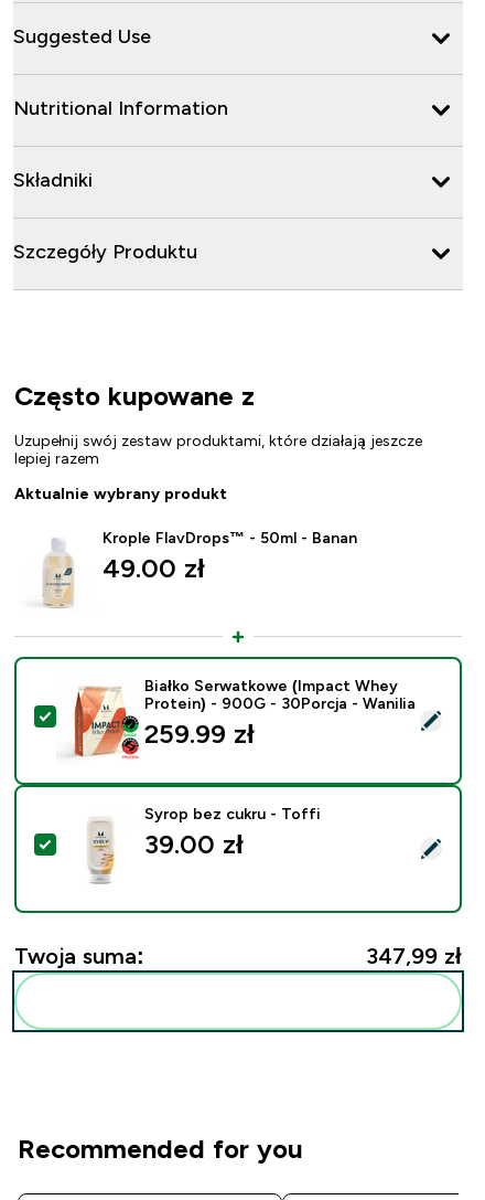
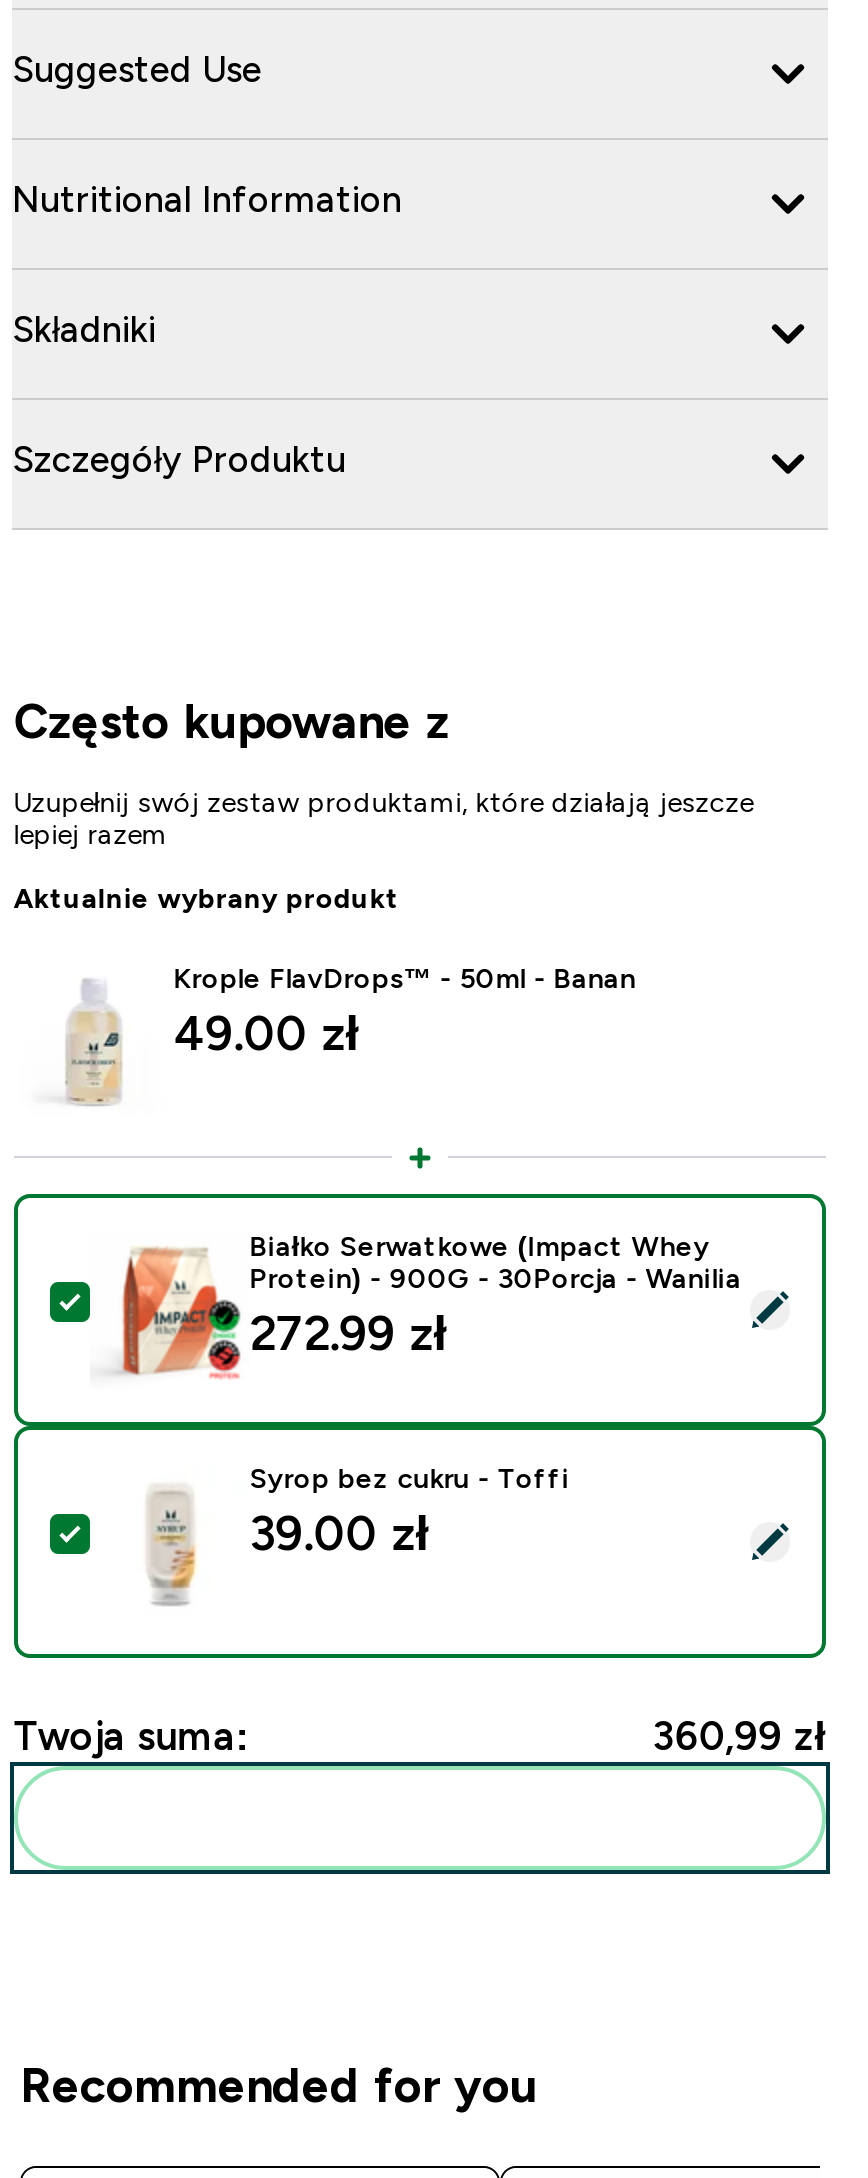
- 259.99 zł
+ 272.99 zł

- 347,99 zł
+ 360,99 zł
